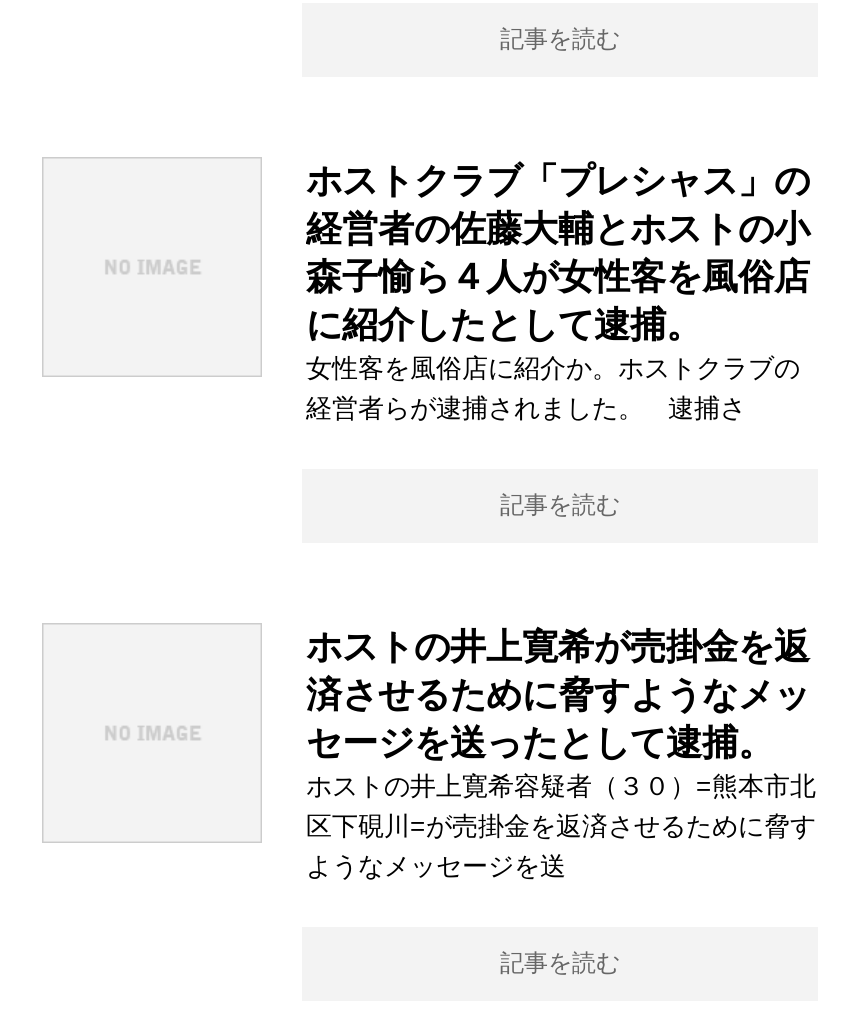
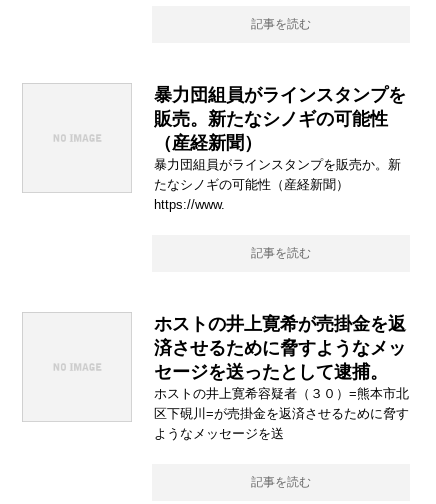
- ホストクラブ「プレシャス」の
- 経営者の佐藤大輔とホストの小
- 森子愉ら４人が女性客を風俗店
- に紹介したとして逮捕。
- 女性客を風俗店に紹介か。ホストクラブの
- 経営者らが逮捕されました。 逮捕さ
+ 暴力団組員がラインスタンプを
+ 販売。新たなシノギの可能性
+ （産経新聞）
+ 暴力団組員がラインスタンプを販売か。新
+ たなシノギの可能性（産経新聞）
+ https://www.
